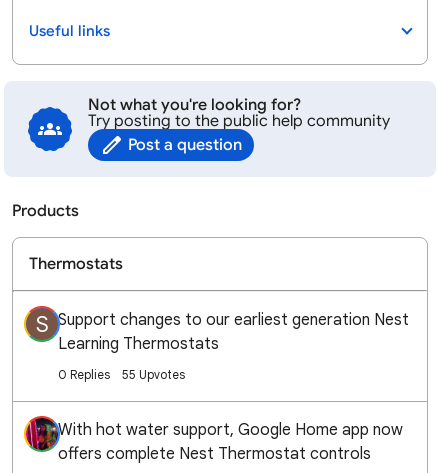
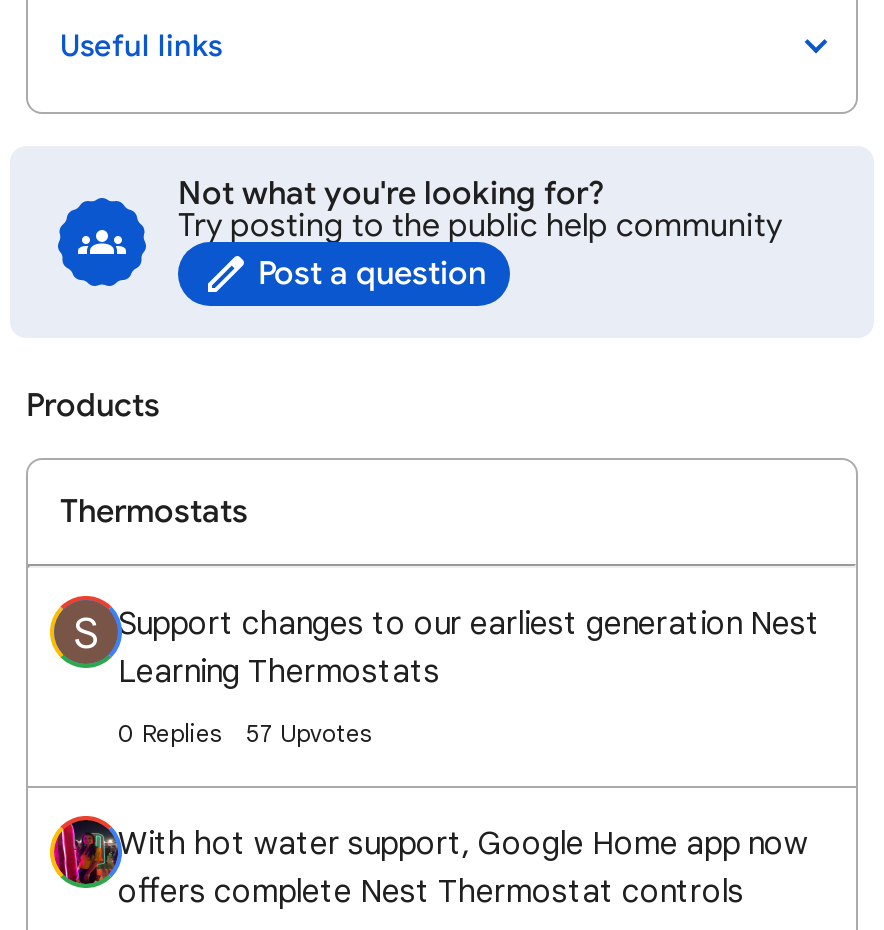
- 55 Upvotes
+ 57 Upvotes
